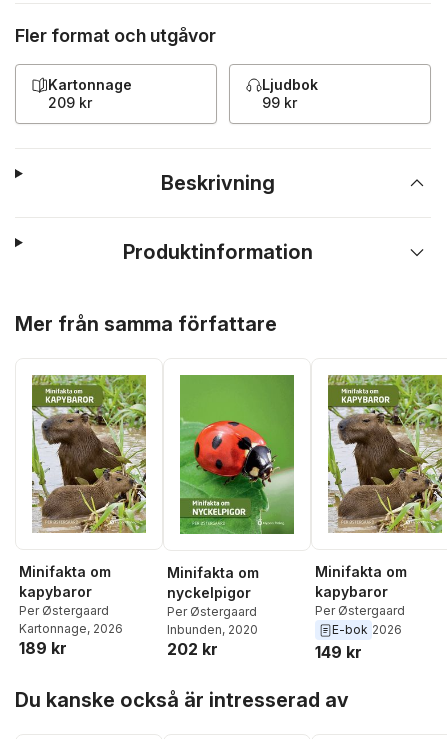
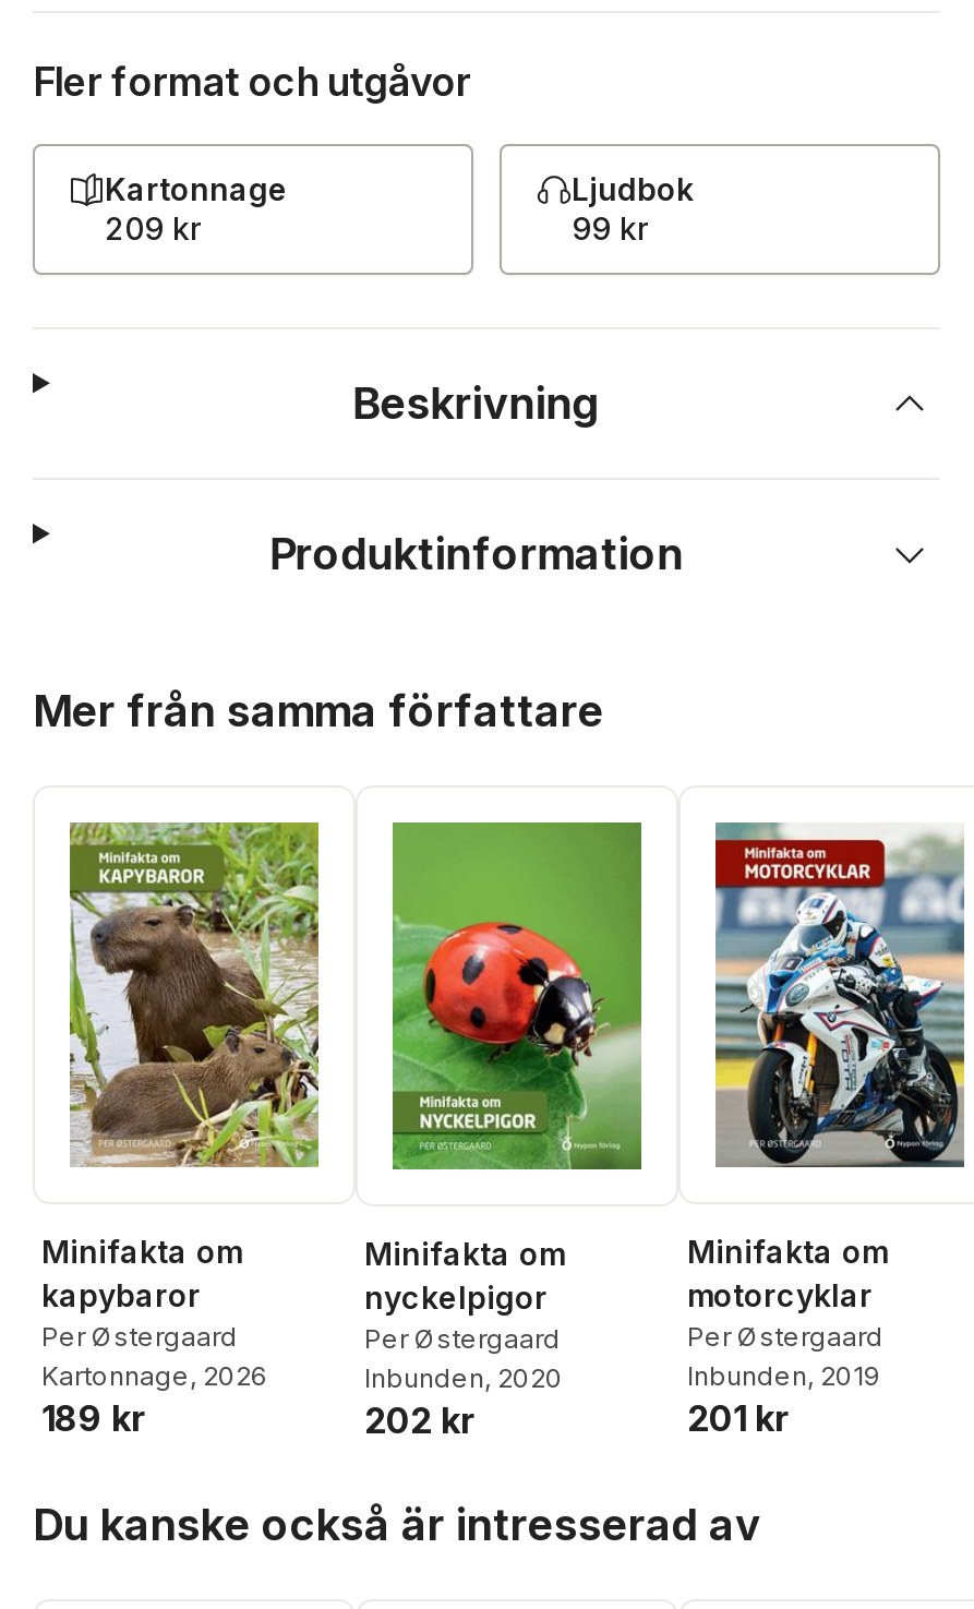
- [image]
+ [image]

- kapybaror
+ motorcyklar

- E-bok 2026
- 149 kr
+ Inbunden, 2019
+ 201 kr
